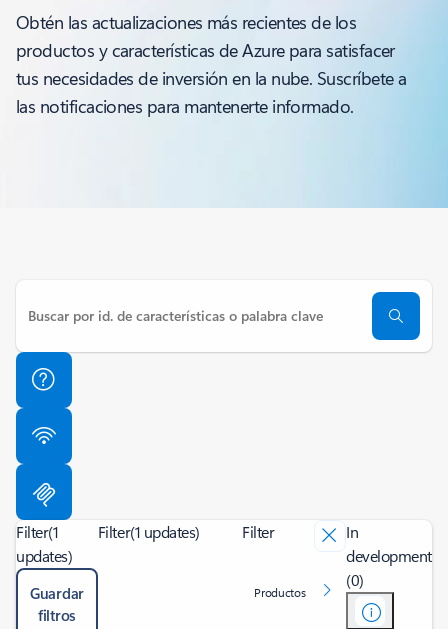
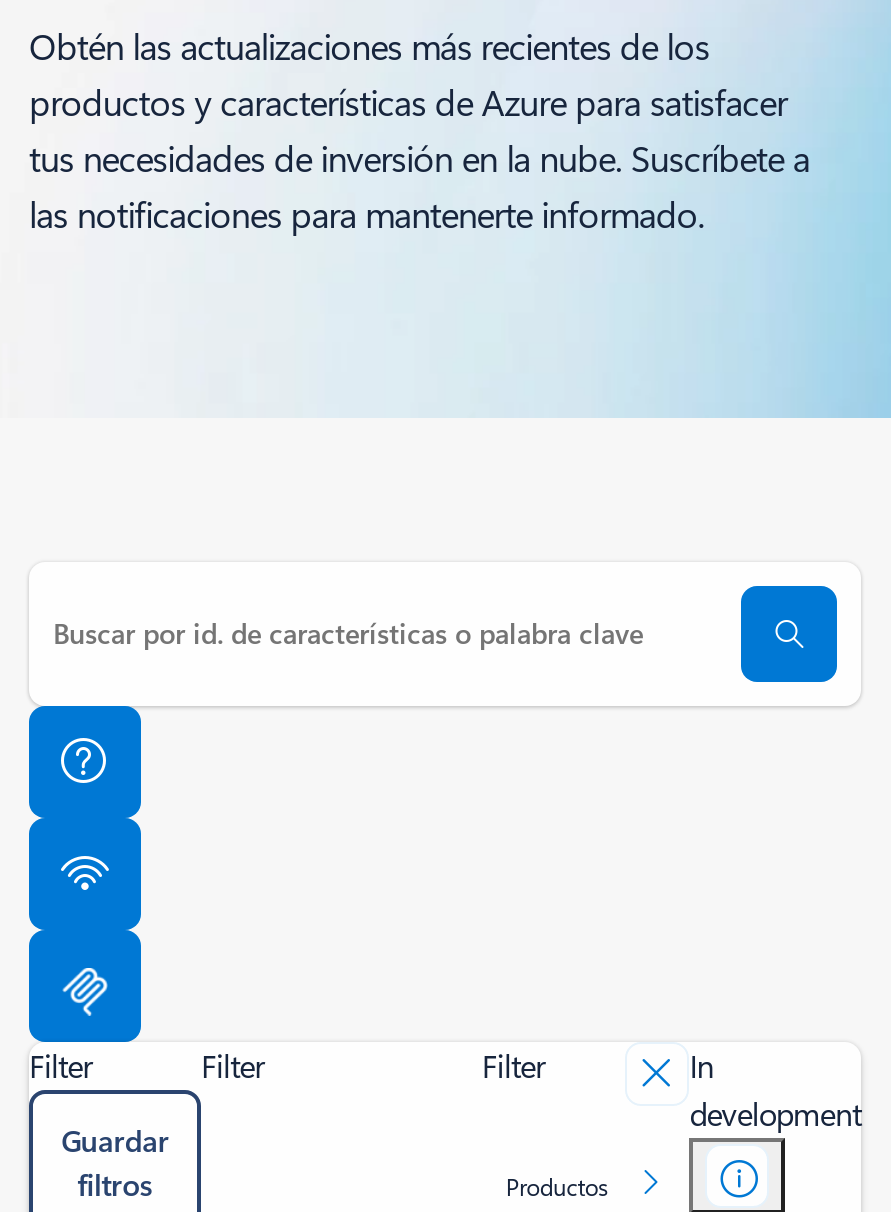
- Filter(1
- updates)
+ Filter

- Filter(1 updates)
+ Filter

- (0)
